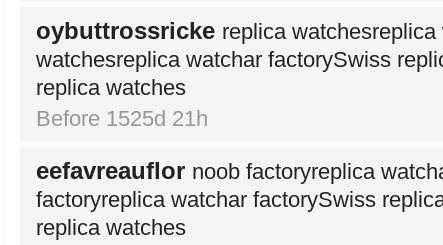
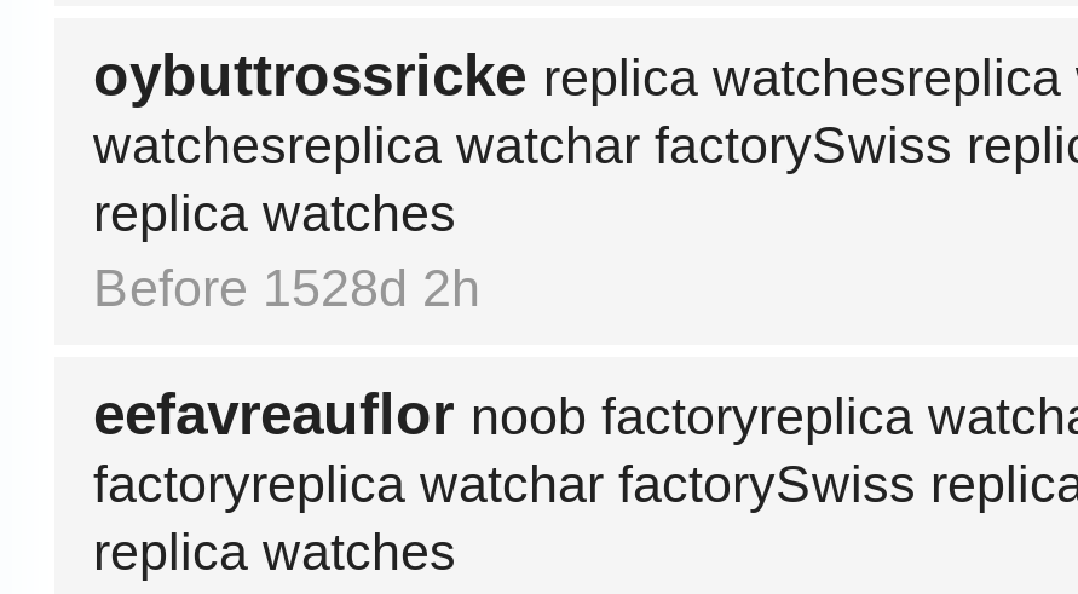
- Before 1525d 21h
+ Before 1528d 2h
